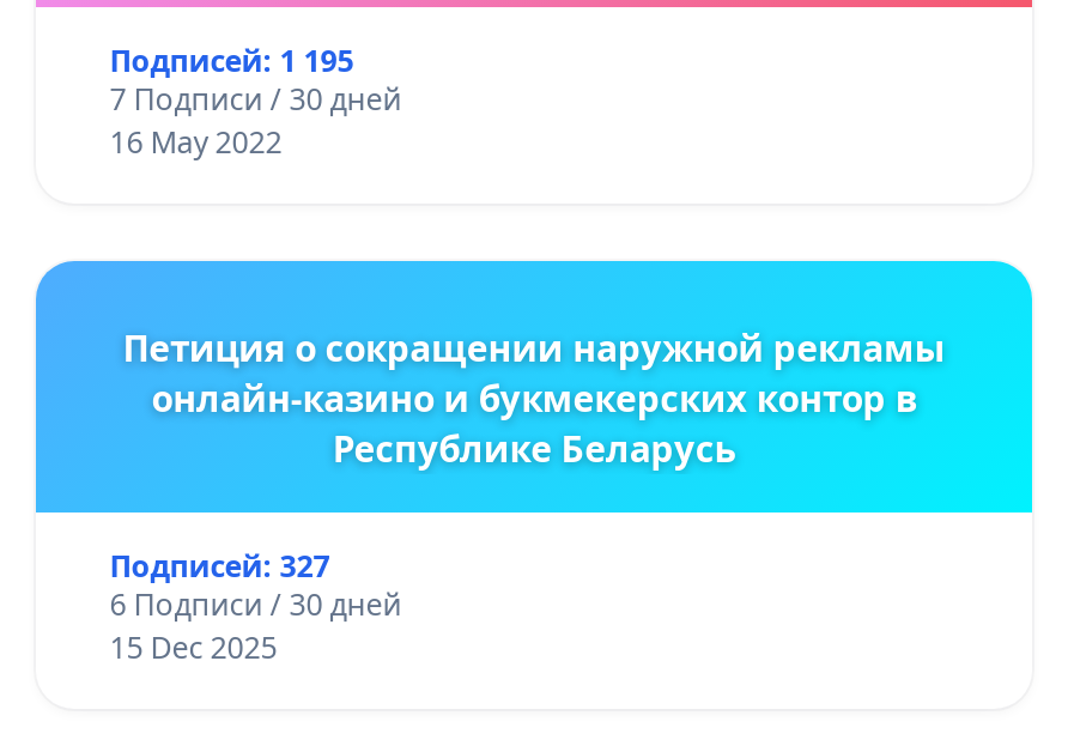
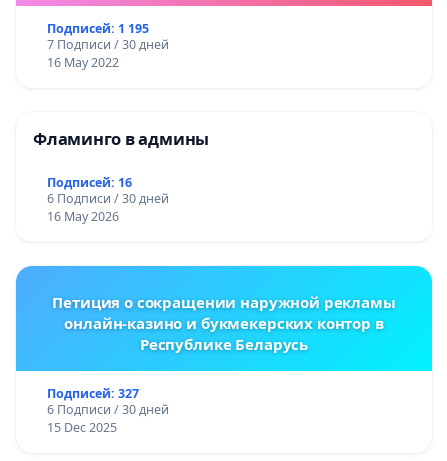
+ Фламинго в админы
+ Подписей: 16
+ 6 Подписи / 30 дней
+ 16 May 2026
